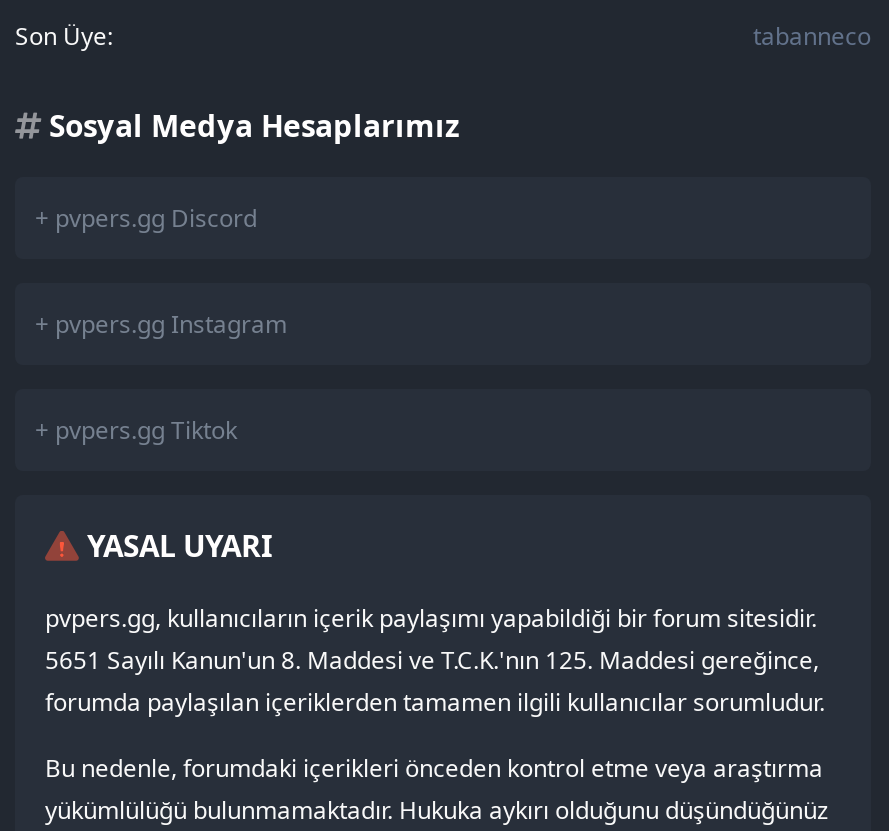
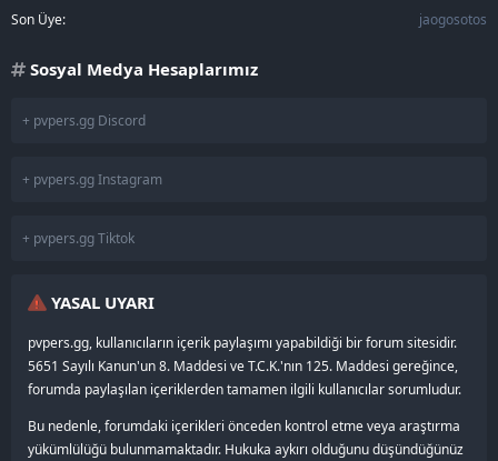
- tabanneco
+ jaogosotos
